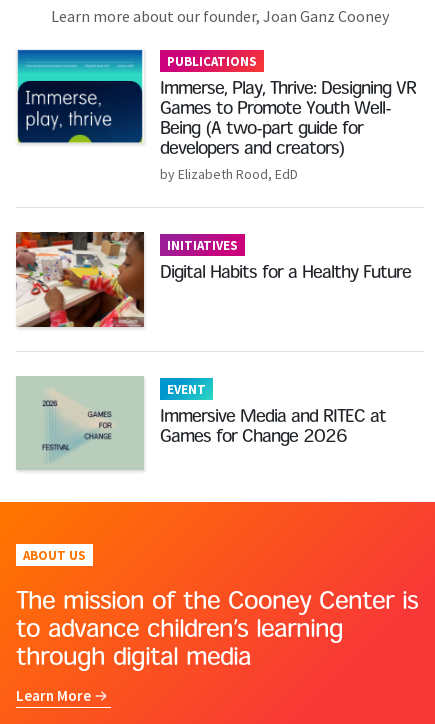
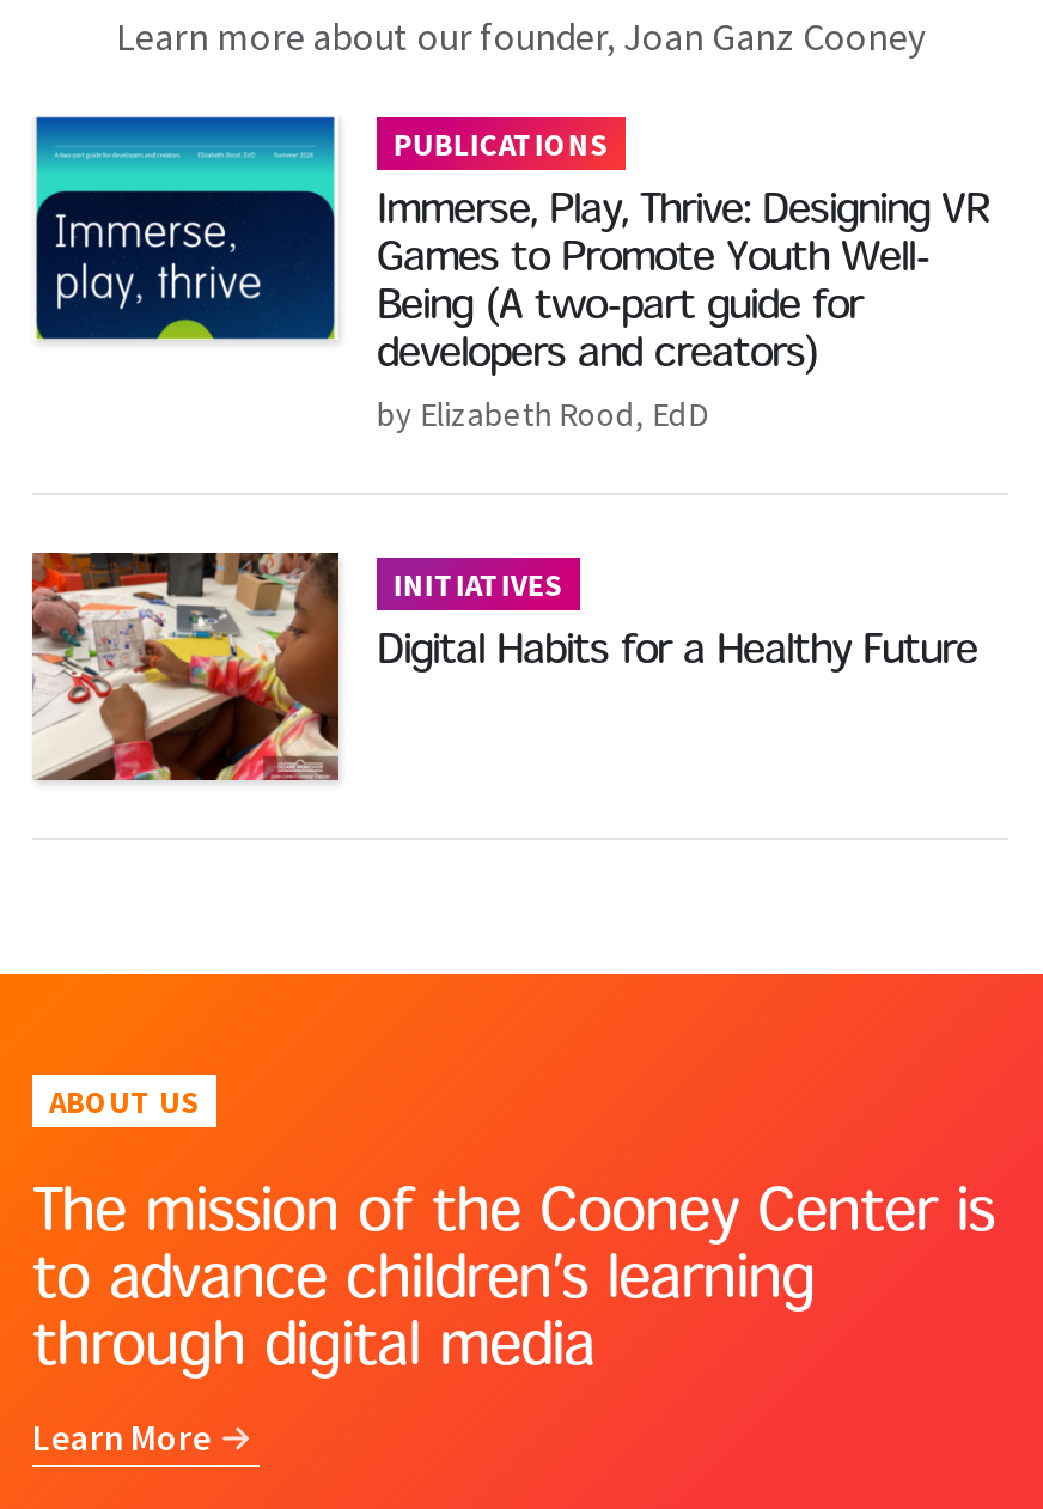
- [image]
- EVENT
- Immersive Media and RITEC at
- Games for Change 2026
